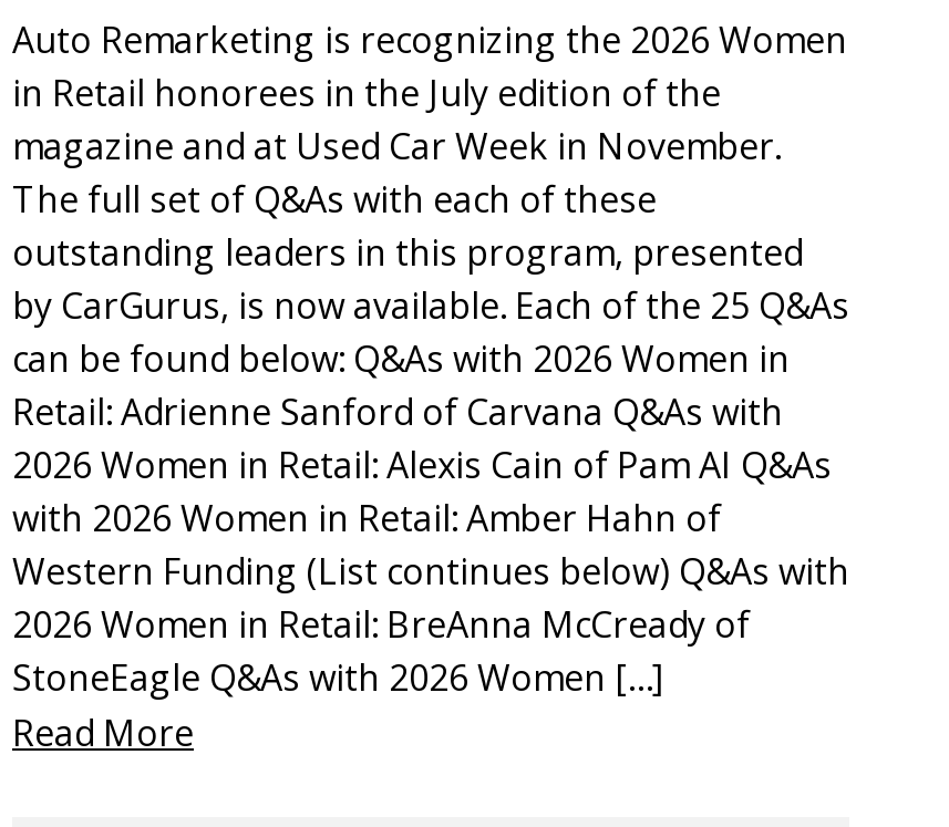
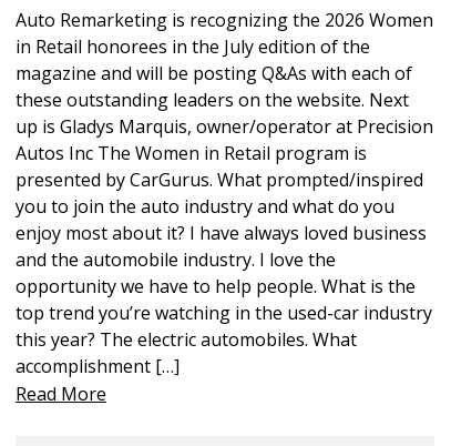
- magazine and at Used Car Week in November.
- The full set of Q&As with each of these
- outstanding leaders in this program, presented
- by CarGurus, is now available. Each of the 25 Q&As
- can be found below: Q&As with 2026 Women in
- Retail: Adrienne Sanford of Carvana Q&As with
- 2026 Women in Retail: Alexis Cain of Pam AI Q&As
- with 2026 Women in Retail: Amber Hahn of
- Western Funding (List continues below) Q&As with
- 2026 Women in Retail: BreAnna McCready of
- StoneEagle Q&As with 2026 Women […]
+ magazine and will be posting Q&As with each of
+ these outstanding leaders on the website. Next
+ up is Gladys Marquis, owner/operator at Precision
+ Autos Inc The Women in Retail program is
+ presented by CarGurus. What prompted/inspired
+ you to join the auto industry and what do you
+ enjoy most about it? I have always loved business
+ and the automobile industry. I love the
+ opportunity we have to help people. What is the
+ top trend you’re watching in the used-car industry
+ this year? The electric automobiles. What
+ accomplishment […]
